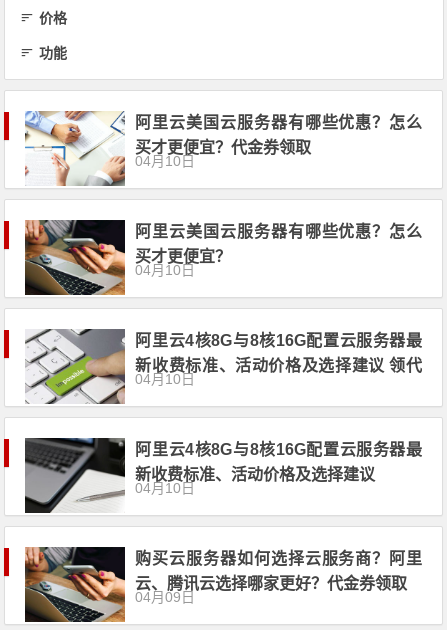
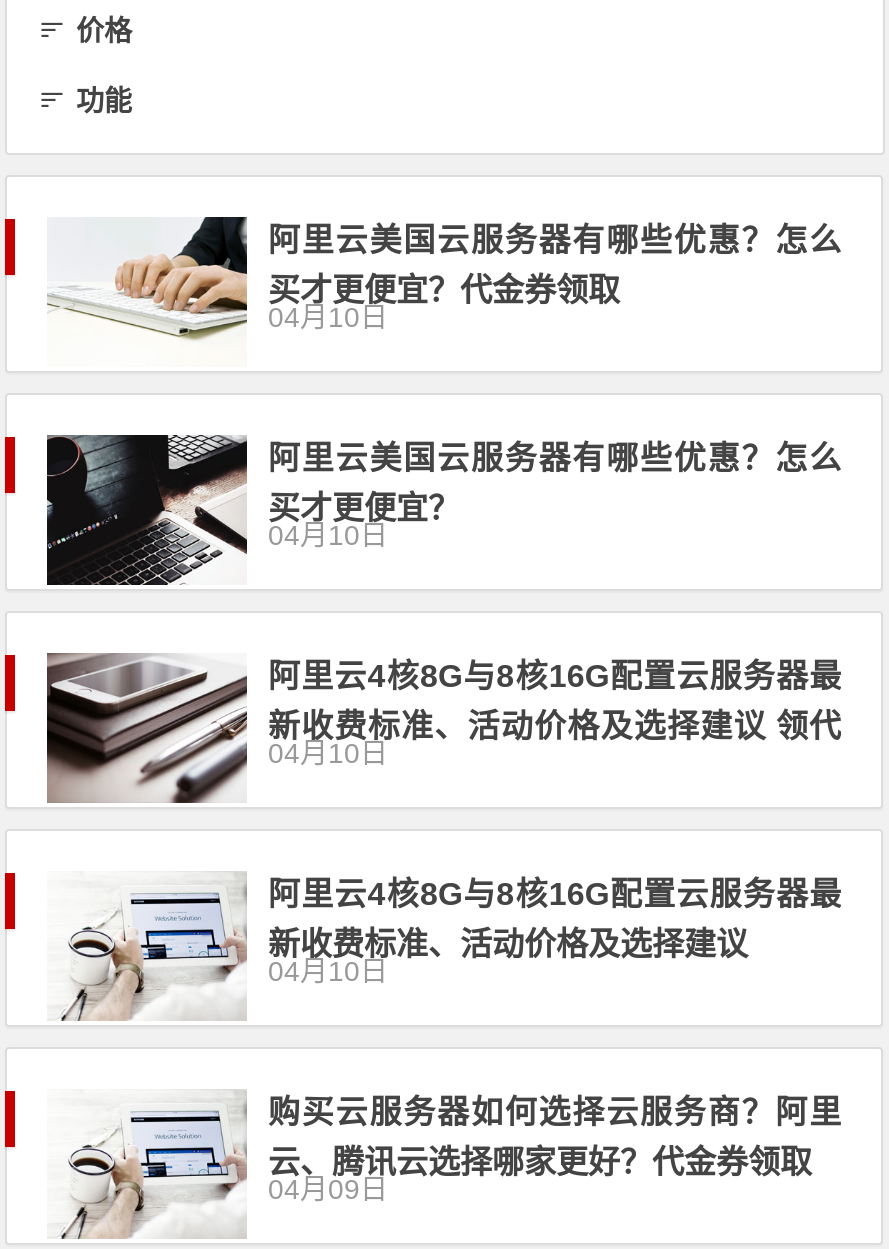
- [image]
+ [image]

- [image]
+ [image]

- [image]
+ [image]

- [image]
+ [image]

- [image]
+ [image]
